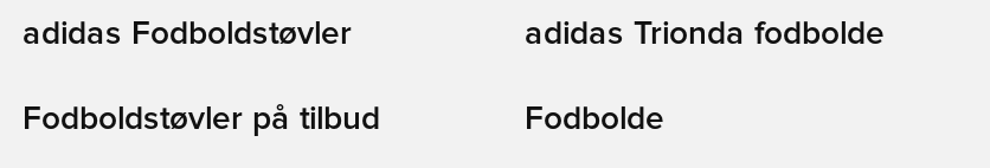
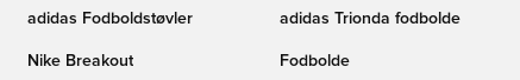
- Fodboldstøvler på tilbud
+ Nike Breakout
